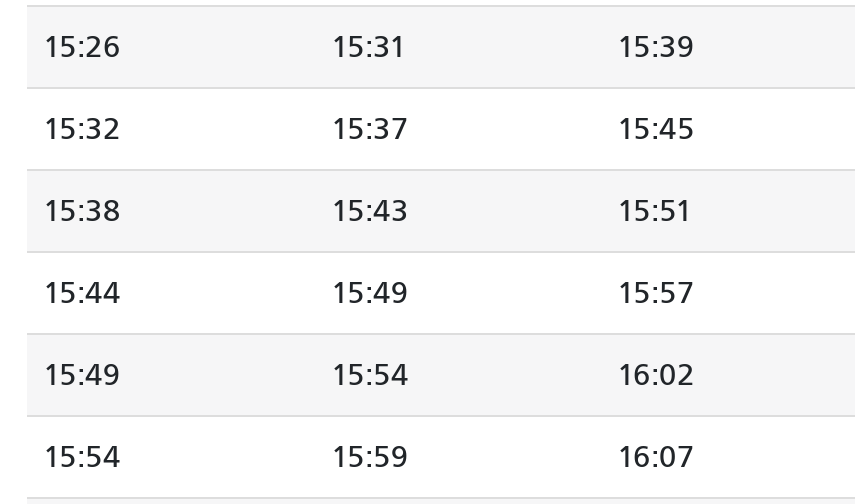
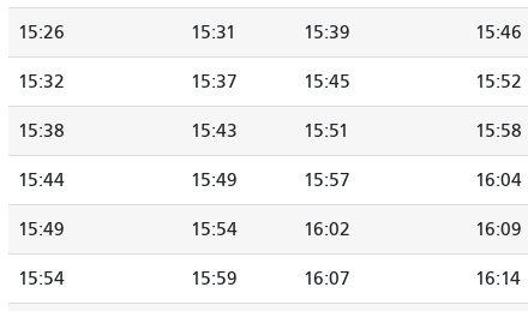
+ 15:46

+ 15:52

+ 15:58

+ 16:04

+ 16:09

+ 16:14
